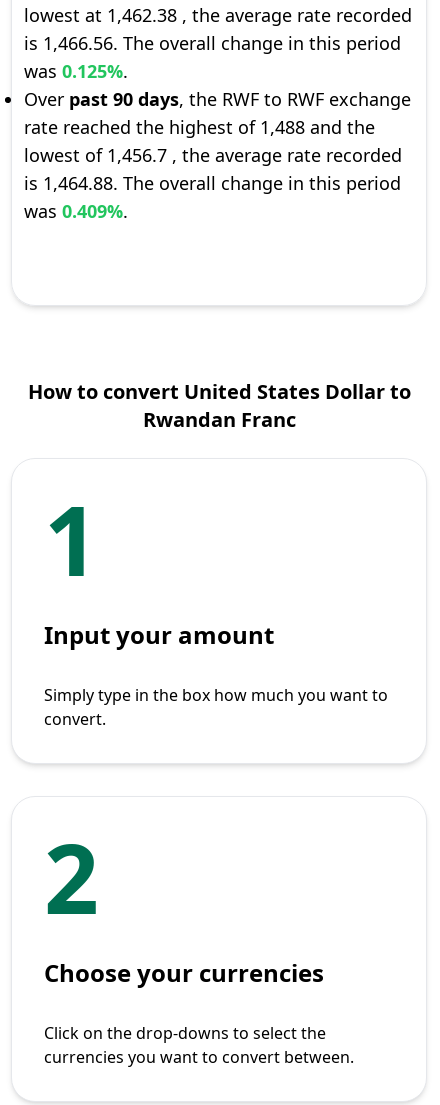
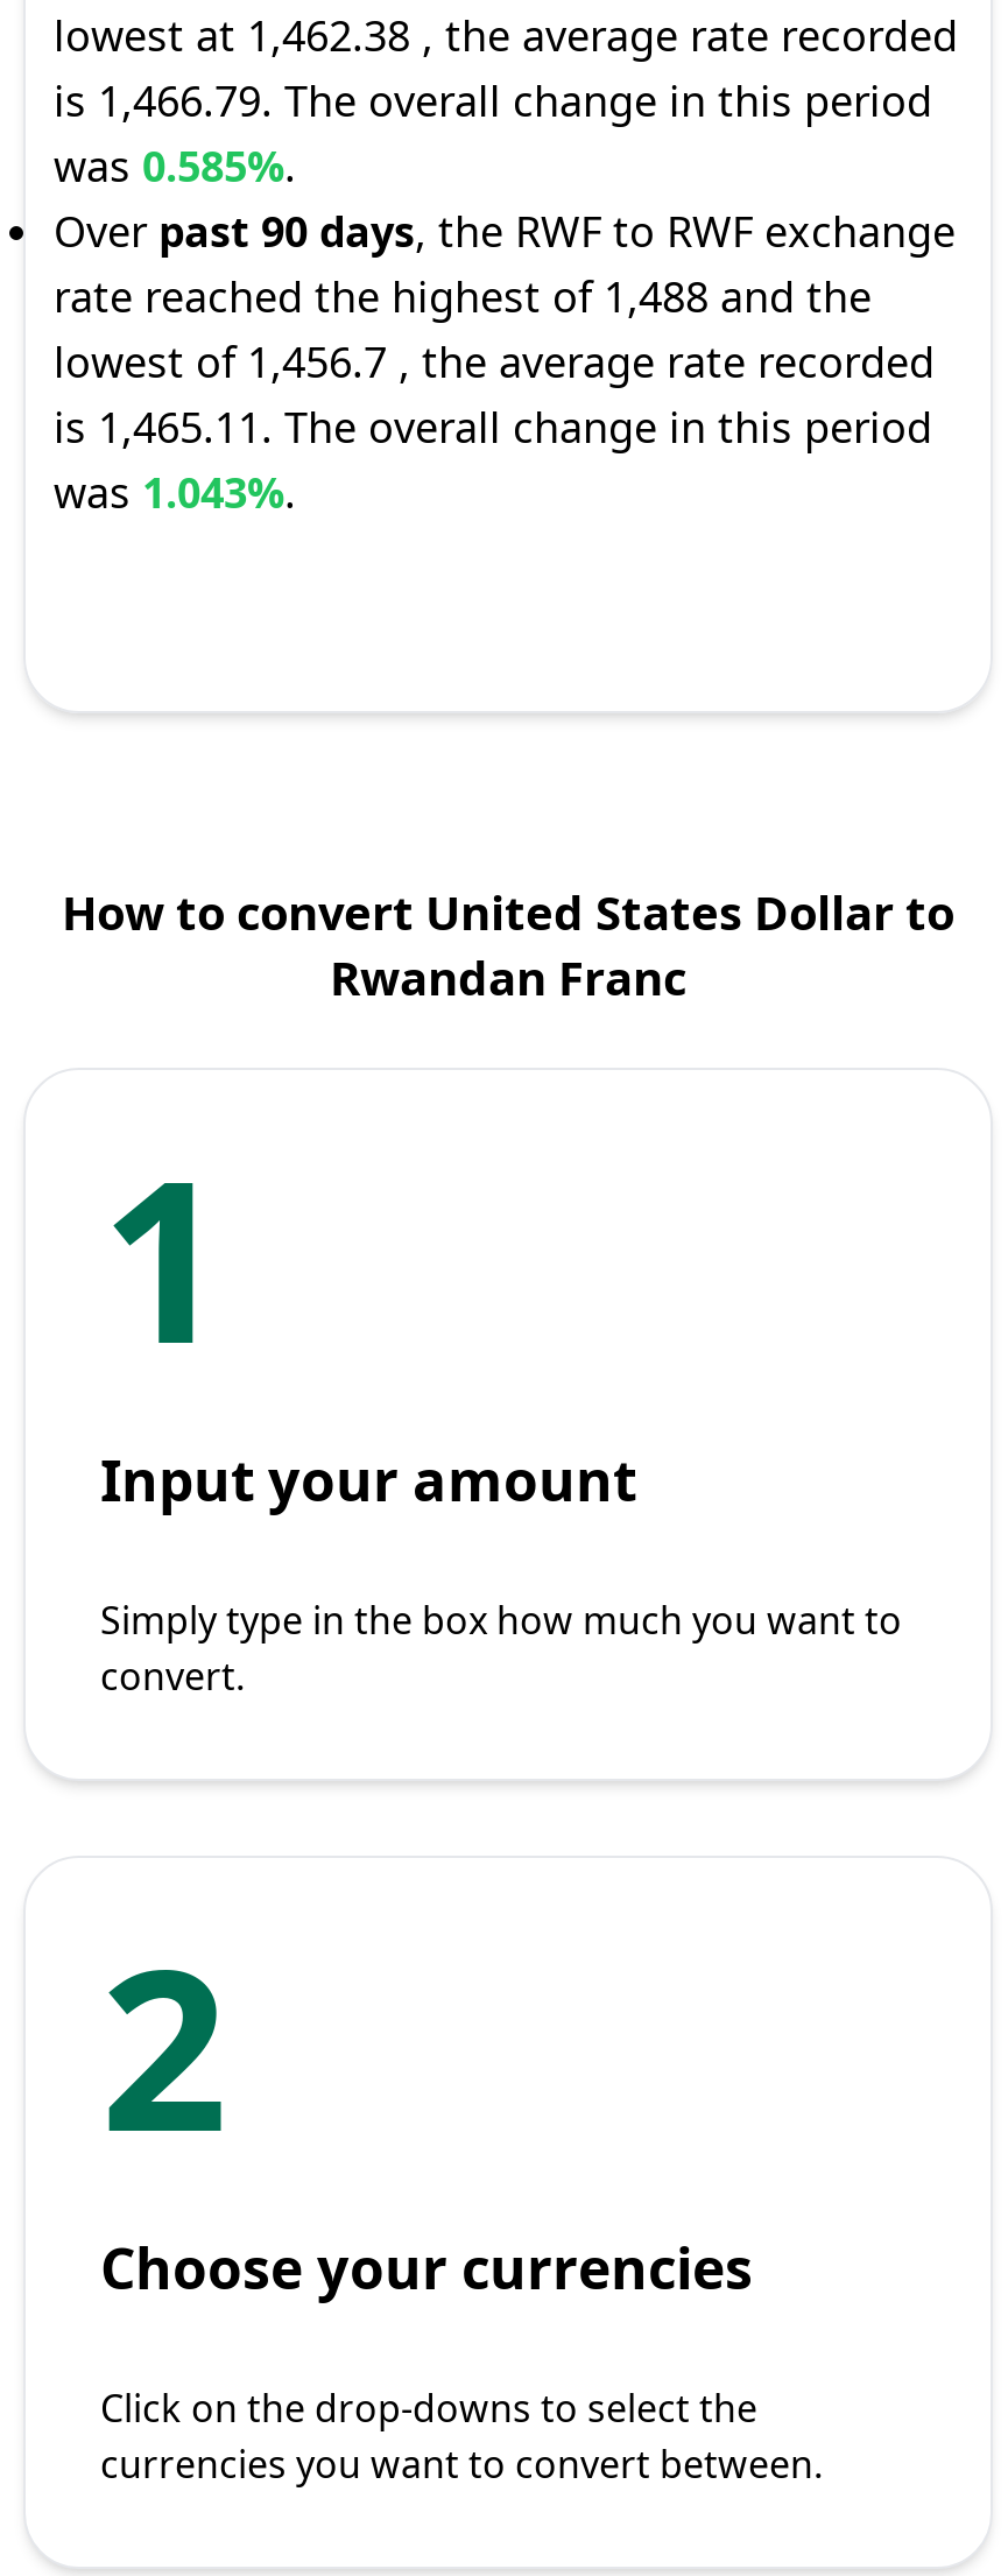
- is 1,466.56. The overall change in this period
+ is 1,466.79. The overall change in this period

- was 0.125%.
+ was 0.585%.

- is 1,464.88. The overall change in this period
+ is 1,465.11. The overall change in this period

- was 0.409%.
+ was 1.043%.
